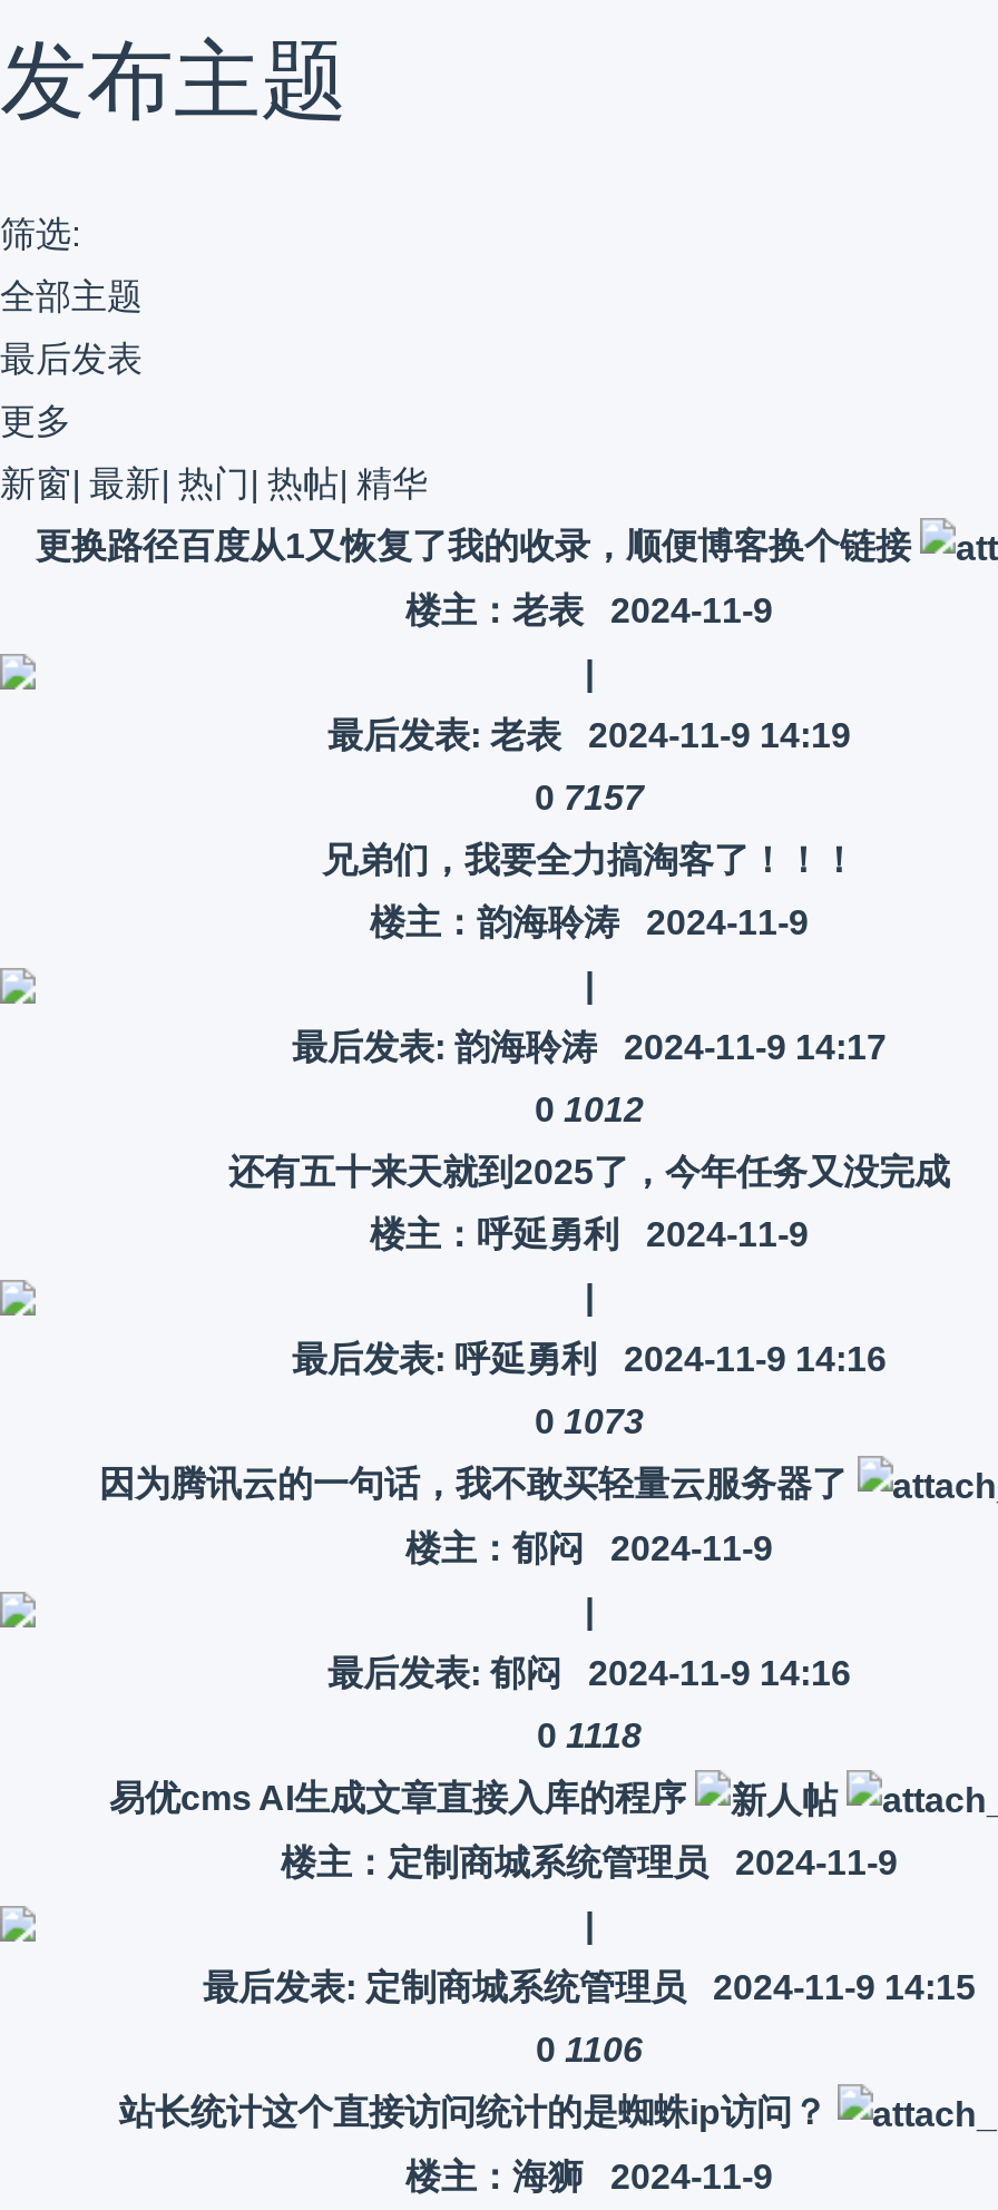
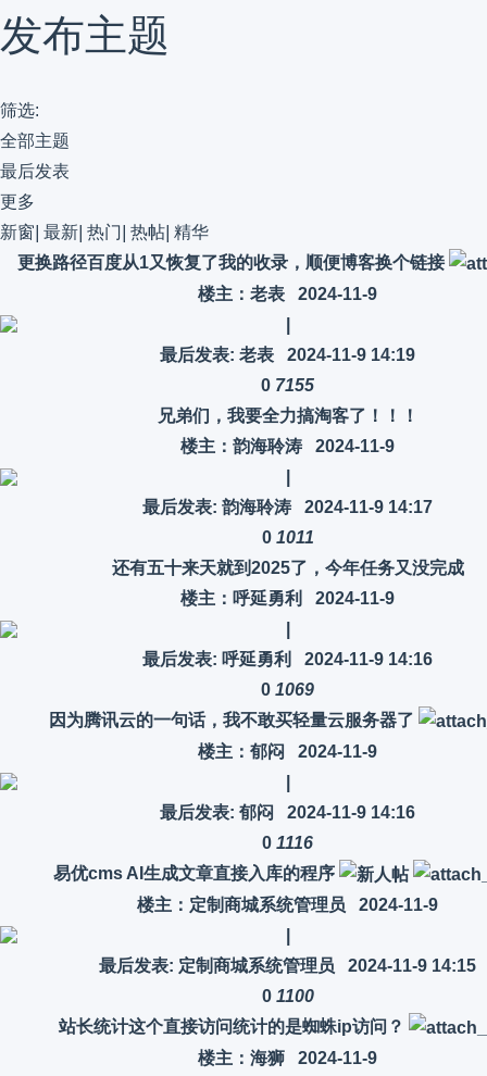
- 0 7157
+ 0 7155

- 0 1012
+ 0 1011

- 0 1073
+ 0 1069

- 0 1118
+ 0 1116

- 0 1106
+ 0 1100
